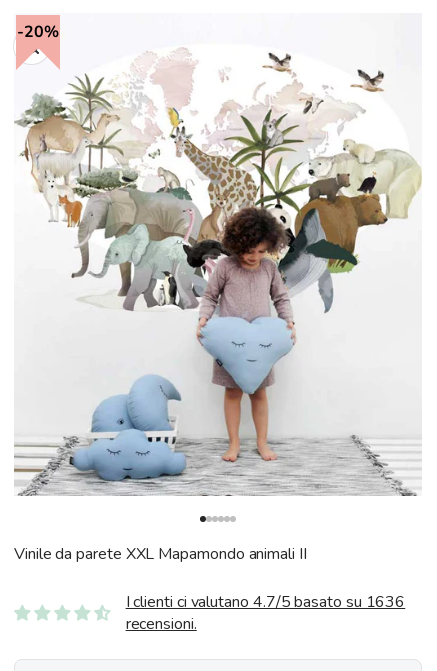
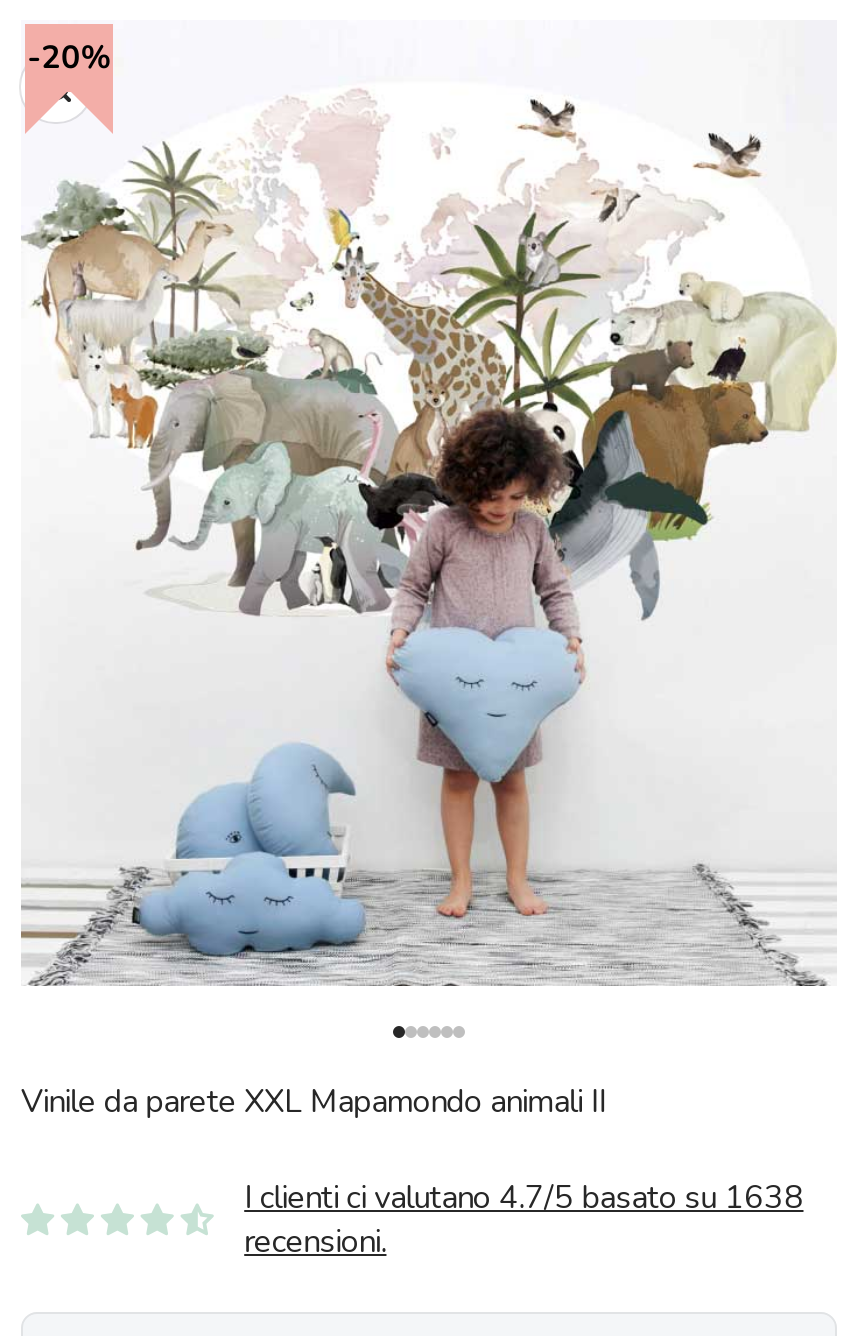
- I clienti ci valutano 4.7/5 basato su 1636
+ I clienti ci valutano 4.7/5 basato su 1638
